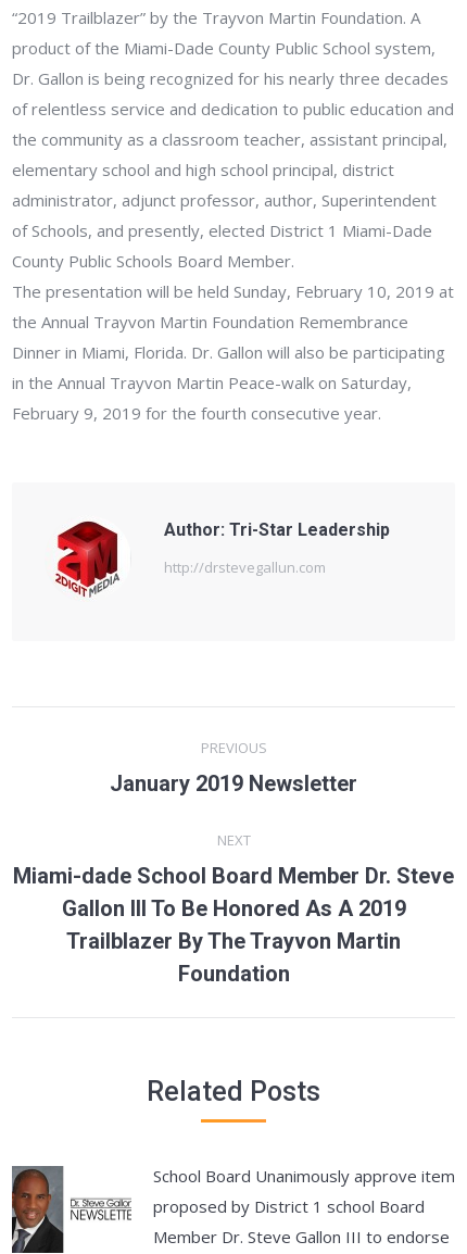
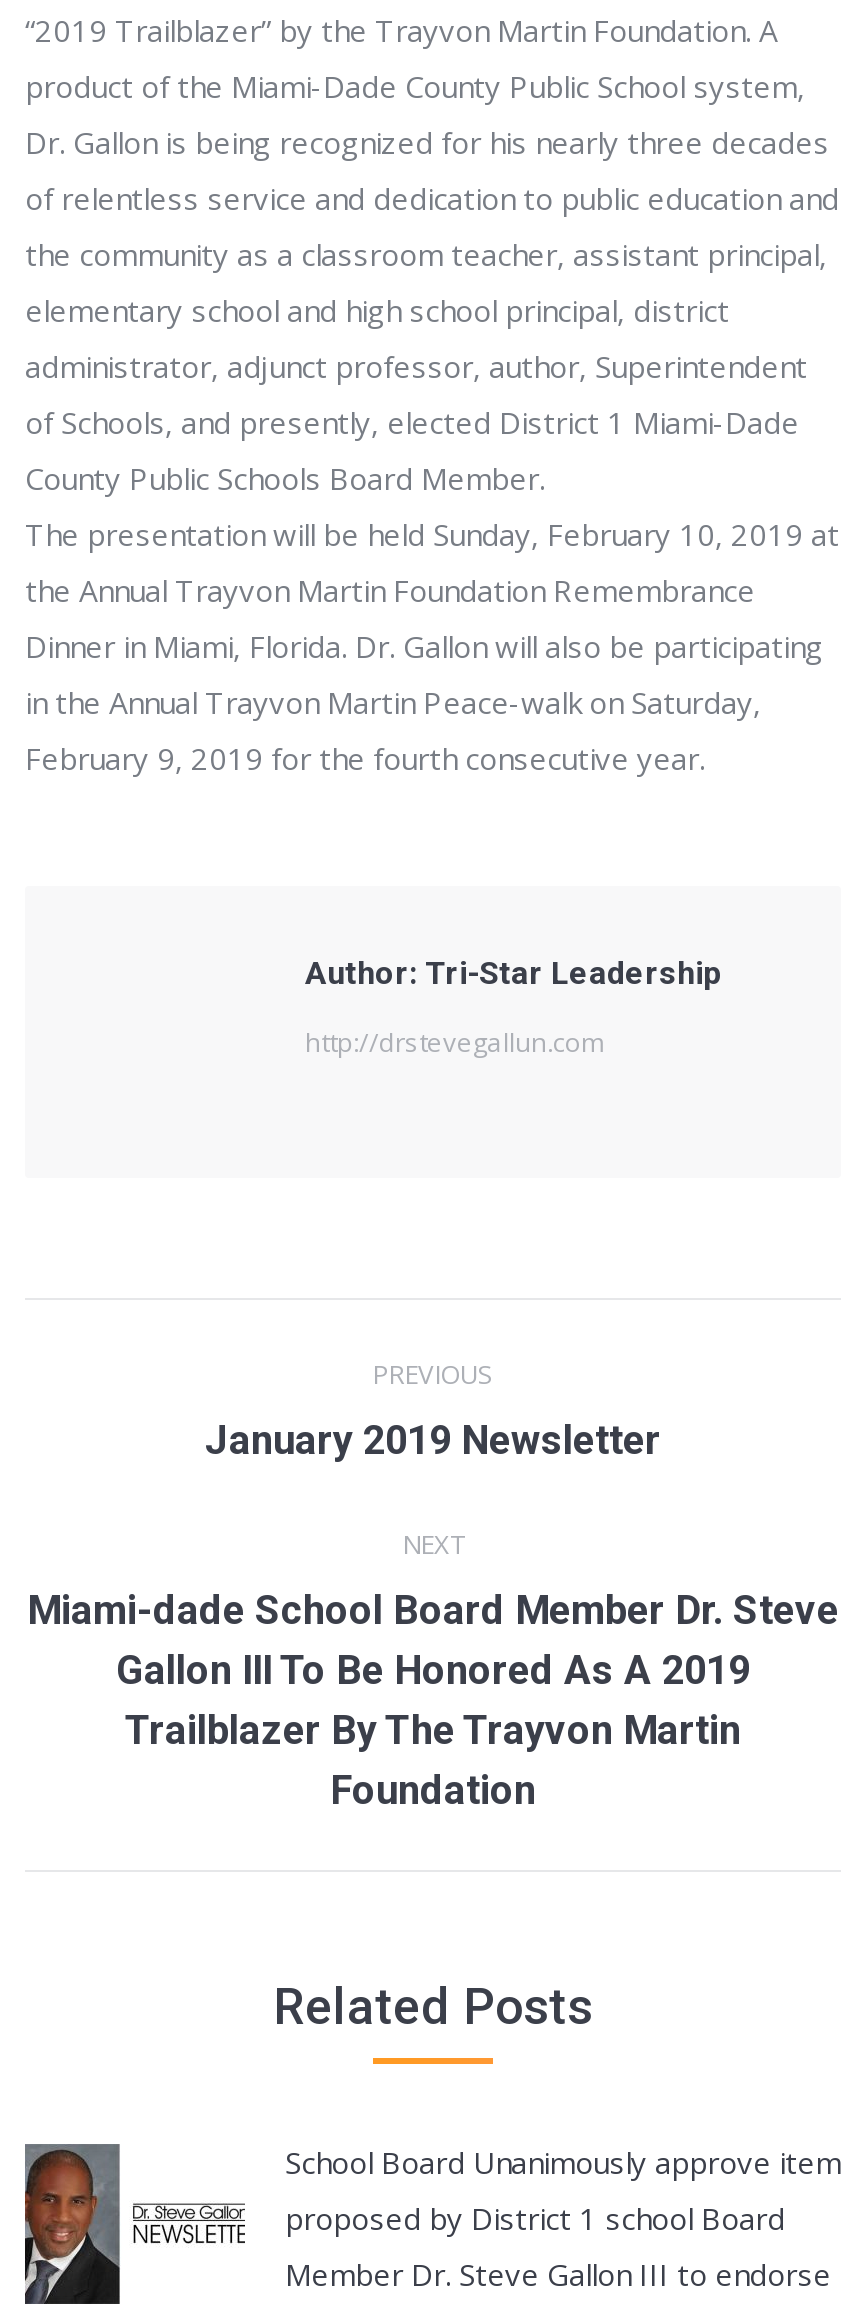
- [image]
